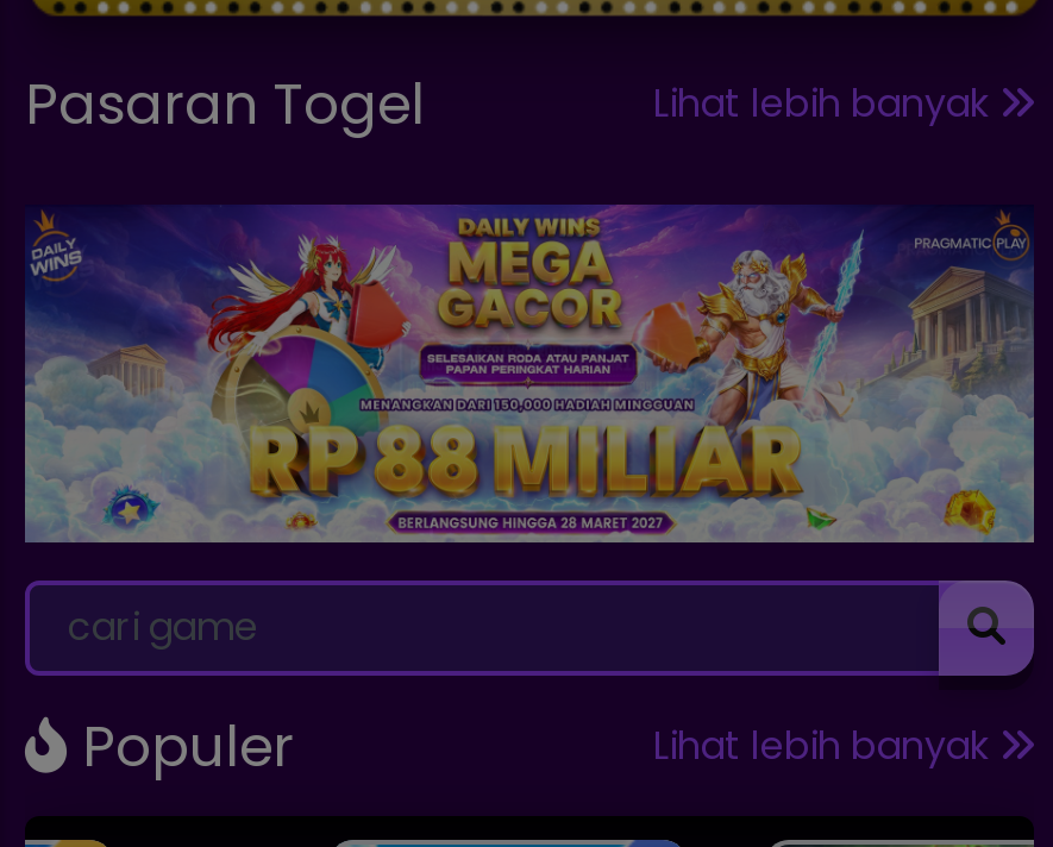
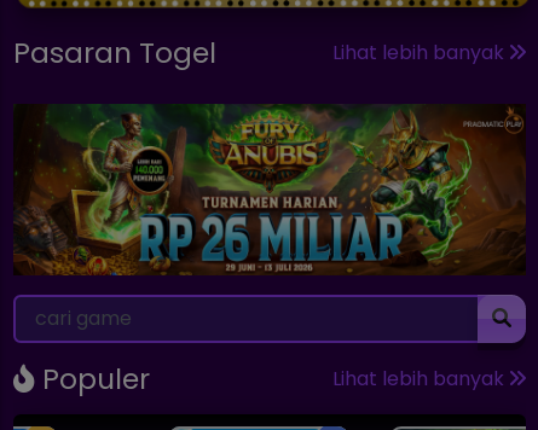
- [image]
+ [image]
